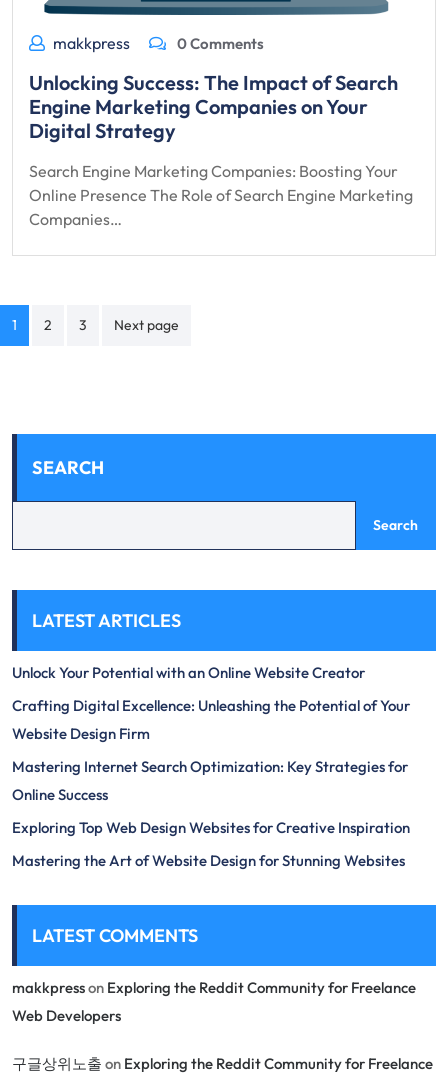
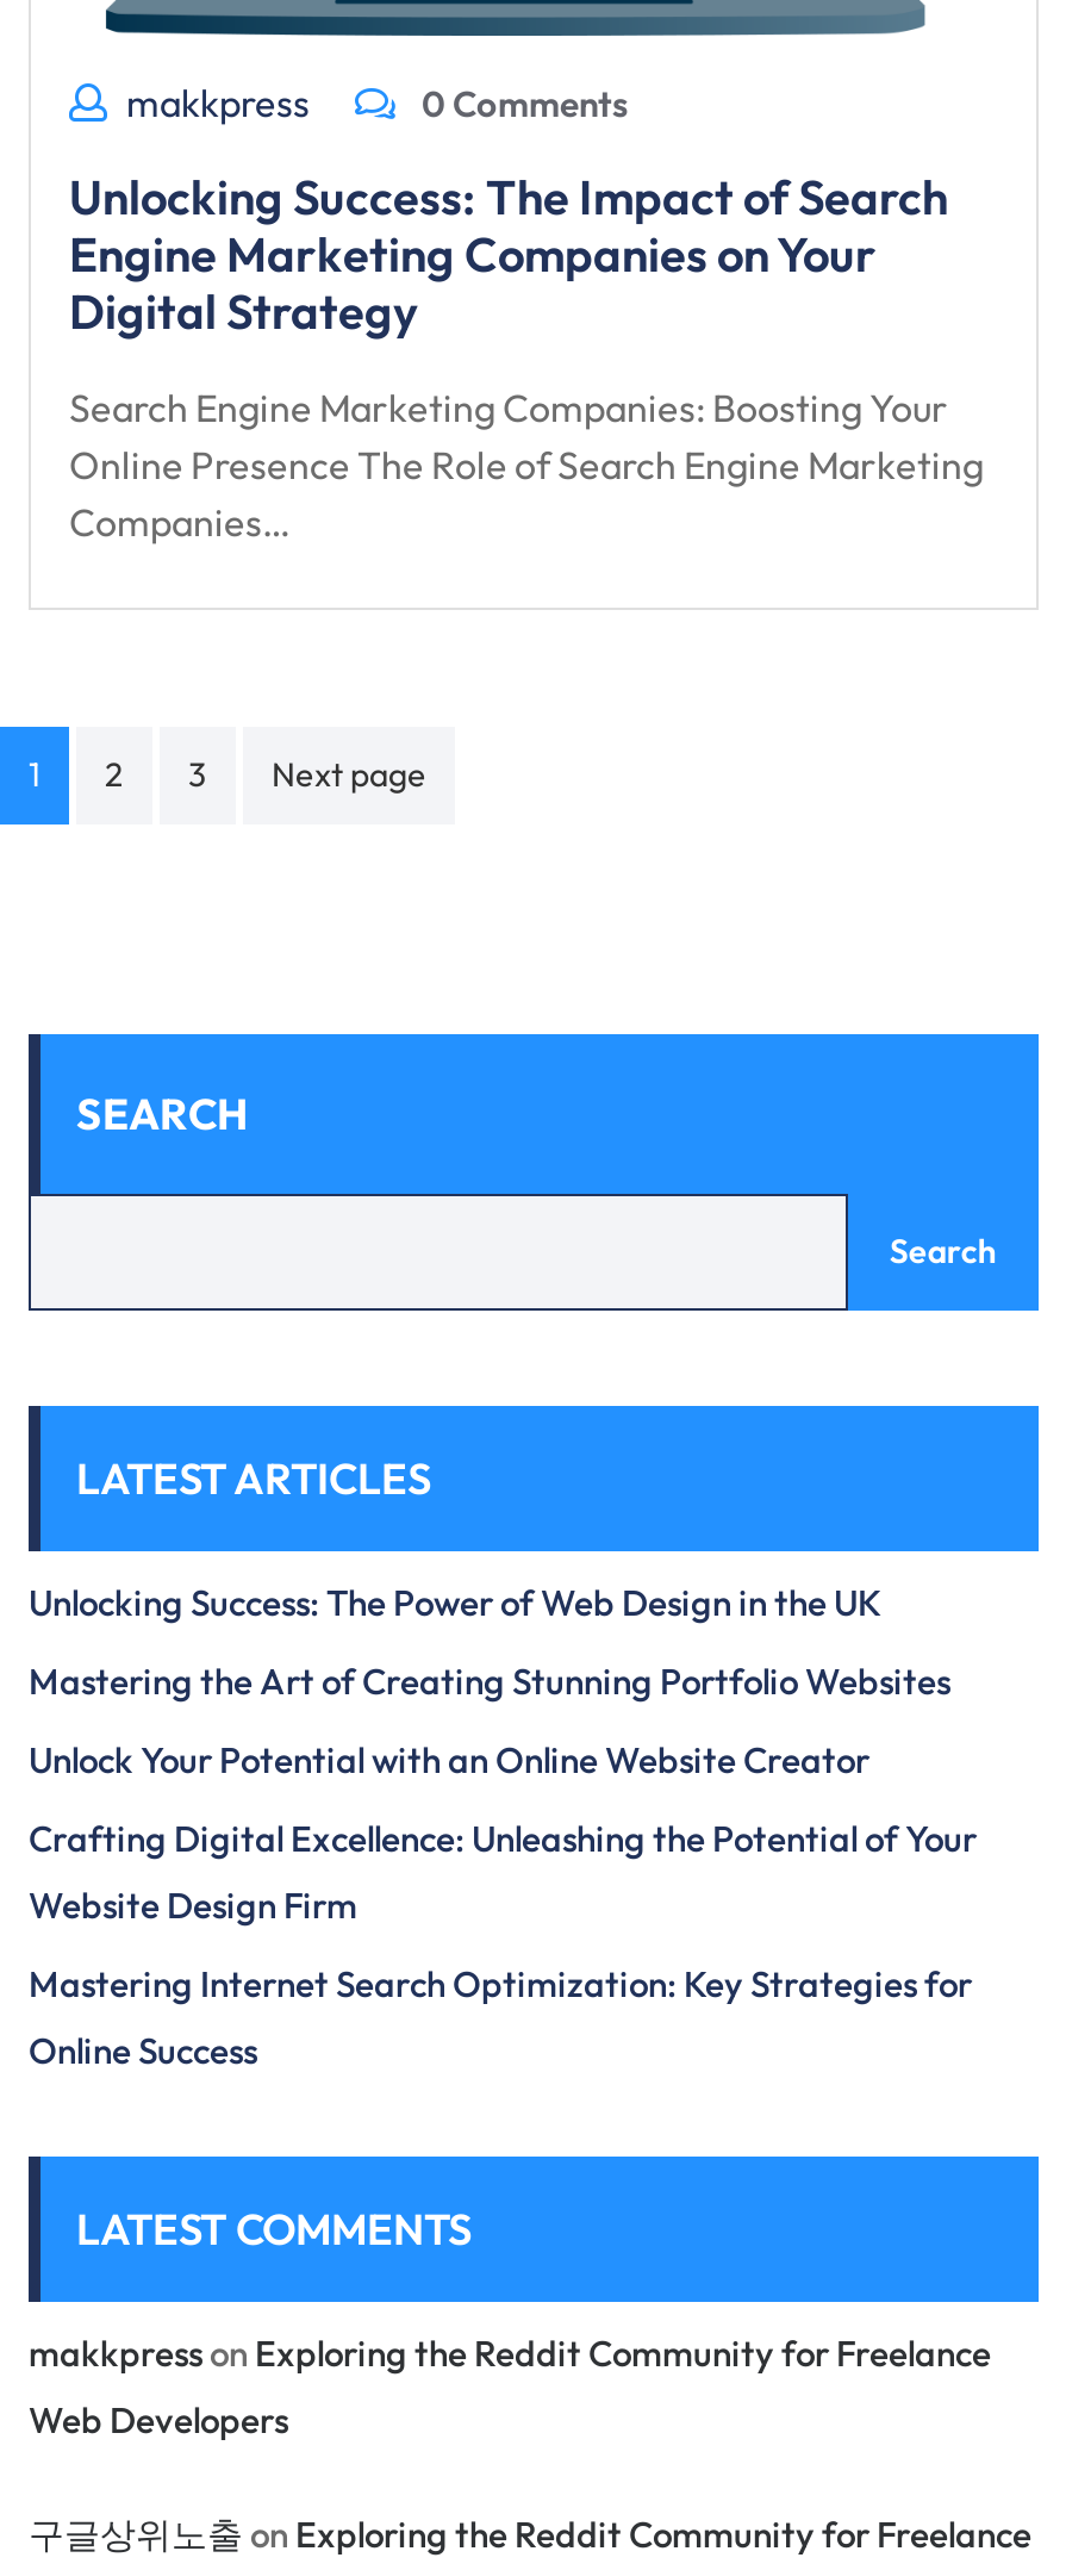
+ Unlocking Success: The Power of Web Design in the UK
+ Mastering the Art of Creating Stunning Portfolio Websites

moved down: Unlock Your Potential with an Online Website Creator | Crafting Digital Excellence: Unleashing the Potential of Your | Website Design Firm | Mastering Internet Search Optimization: Key Strategies for | Online Success

- Exploring Top Web Design Websites for Creative Inspiration
- Mastering the Art of Website Design for Stunning Websites
